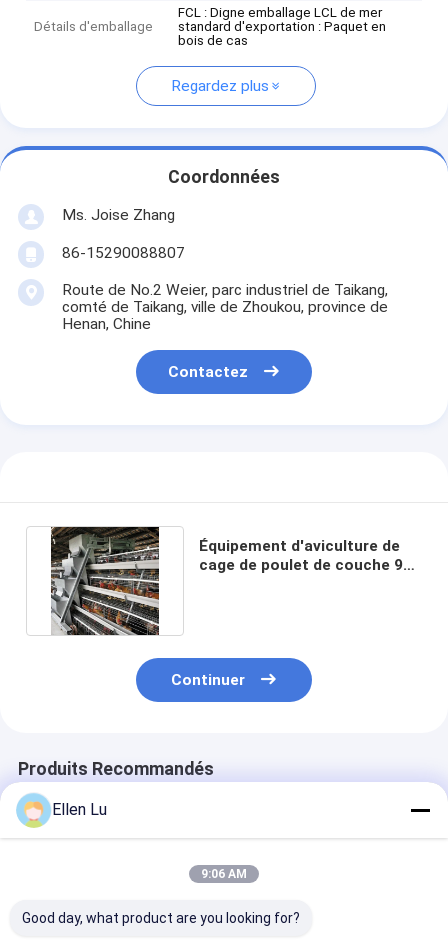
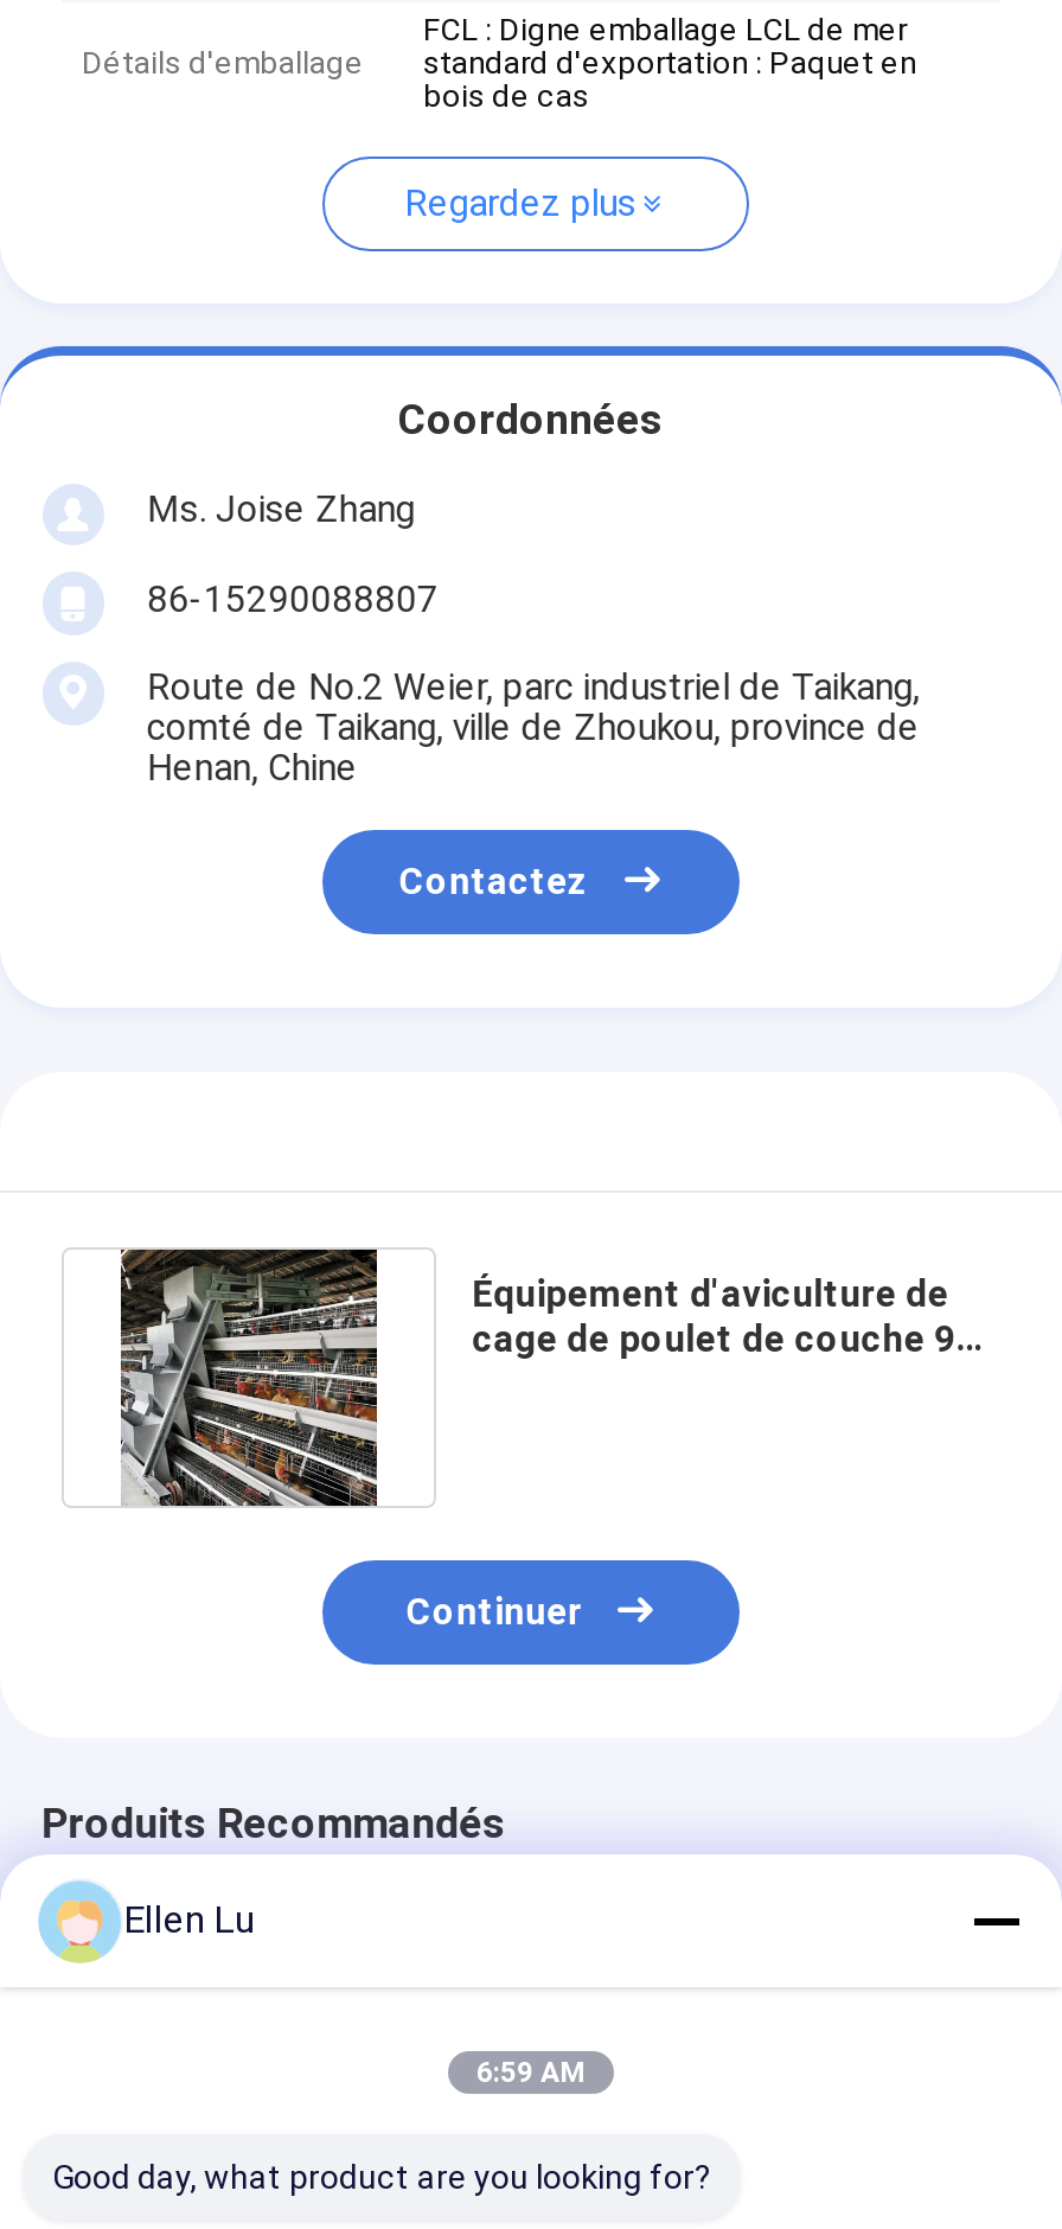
- 9:06 AM
+ 6:59 AM
